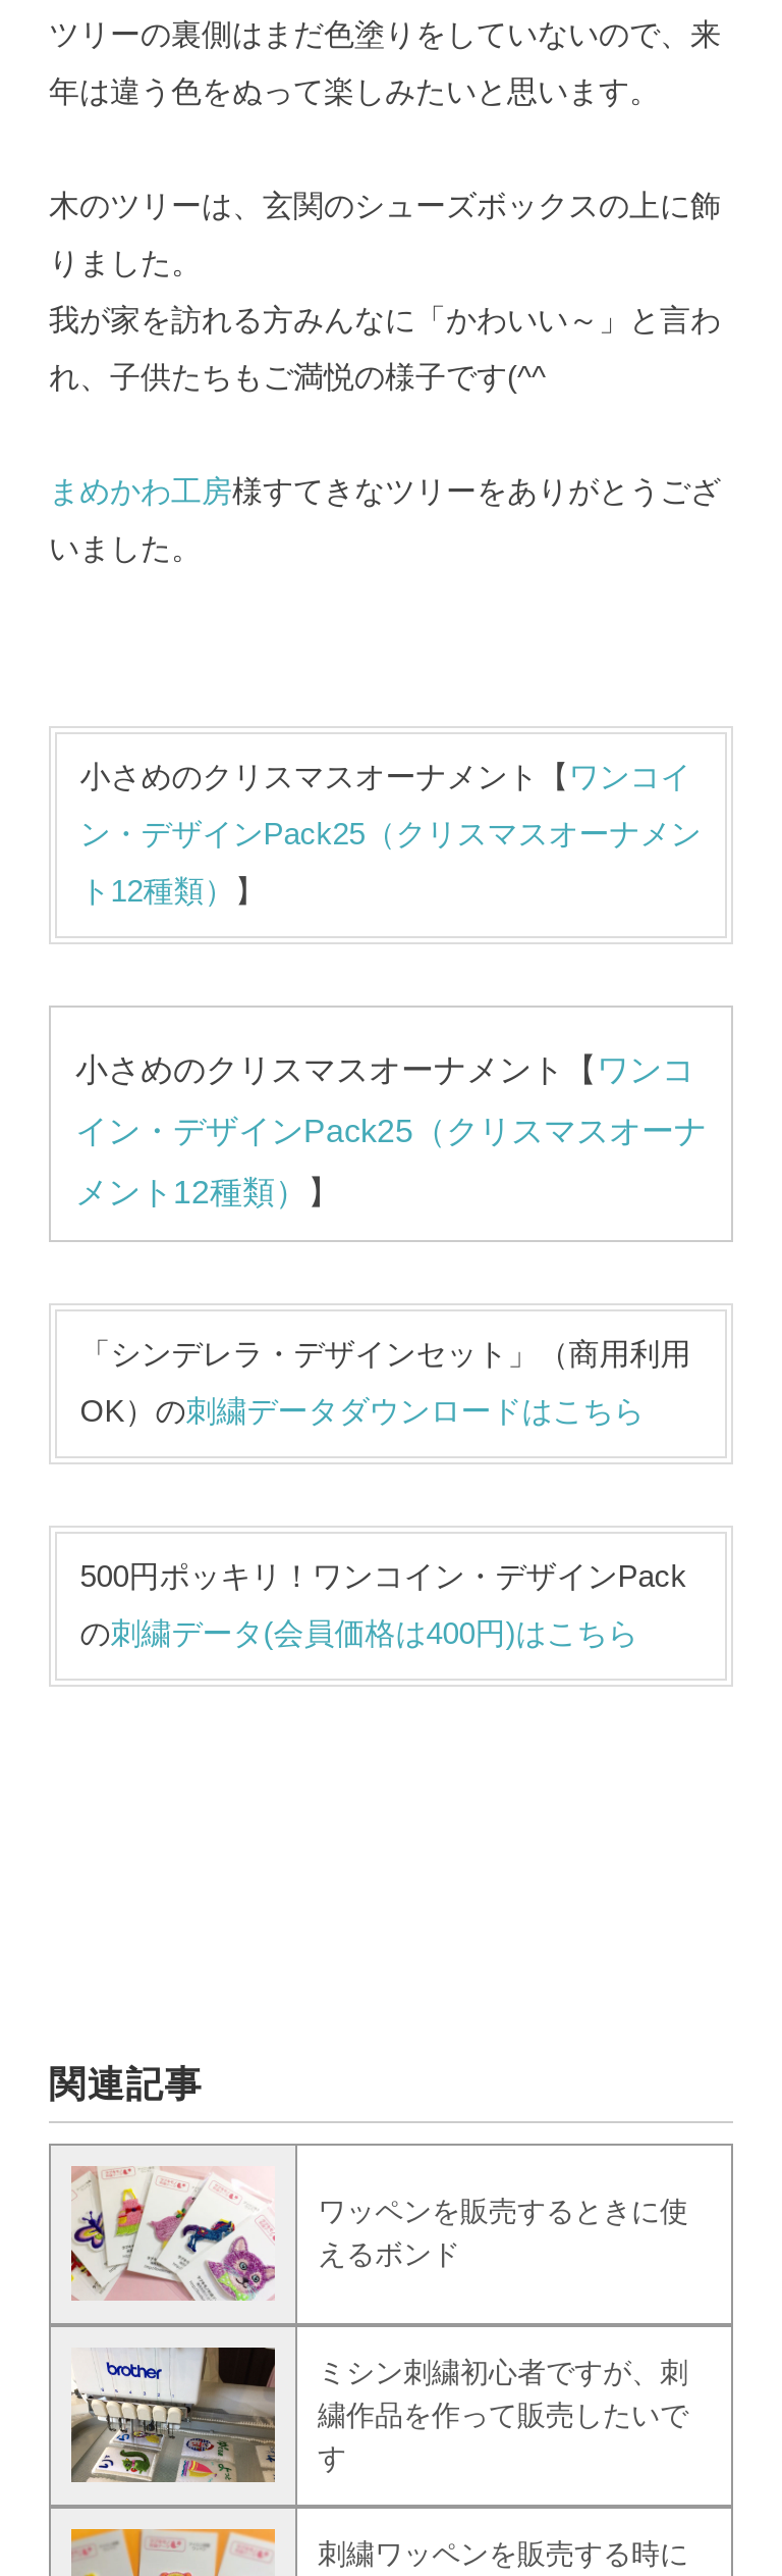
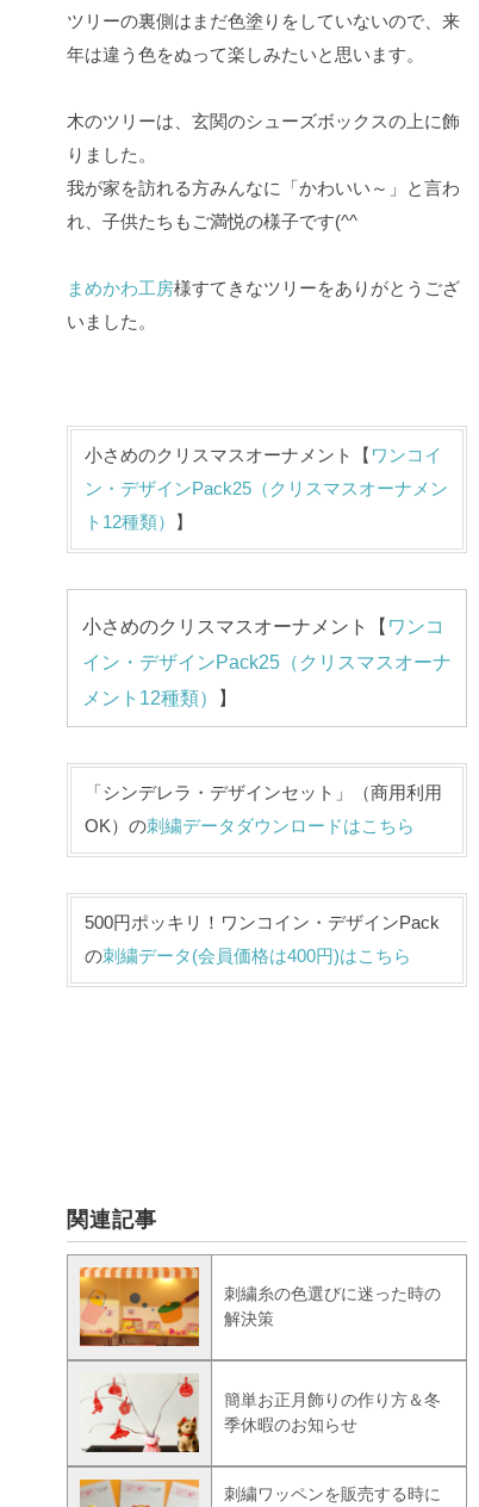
- [image]
- ワッペンを販売するときに使
- えるボンド
+ [image]
+ 刺繍糸の色選びに迷った時の
+ 解決策

- [image]
- ミシン刺繍初心者ですが、刺
- 繍作品を作って販売したいで
- す
+ [image]
+ 簡単お正月飾りの作り方＆冬
+ 季休暇のお知らせ
